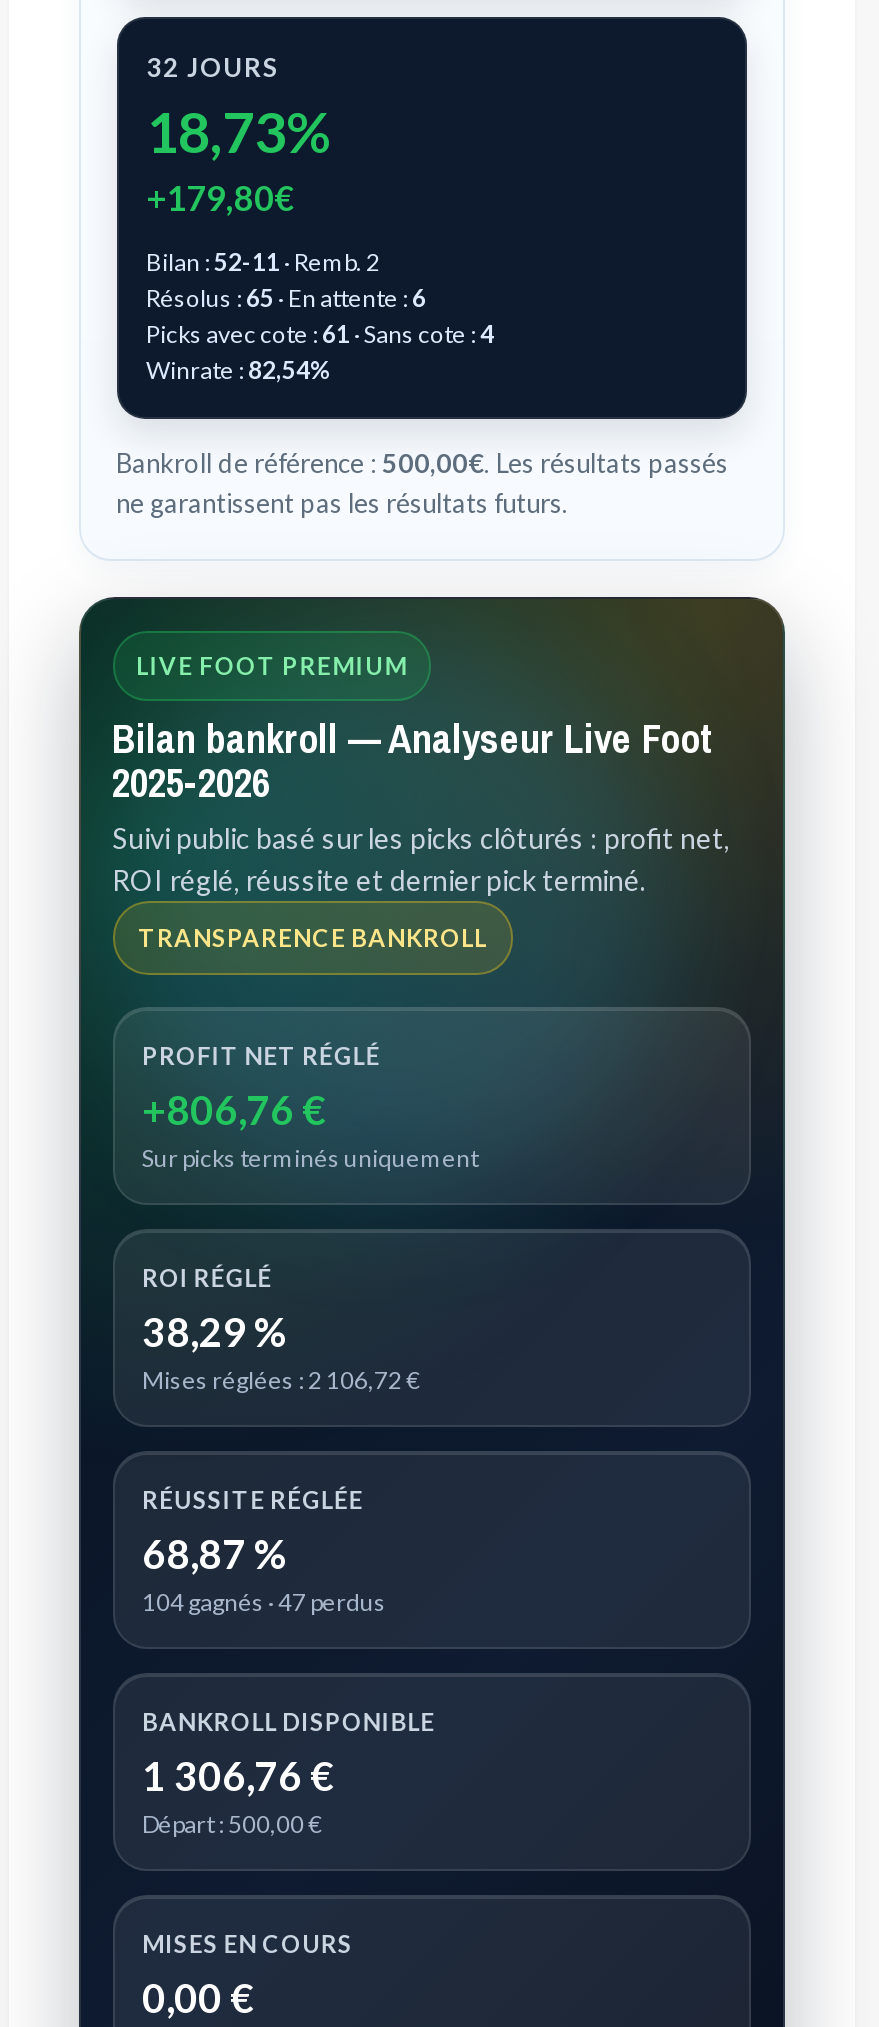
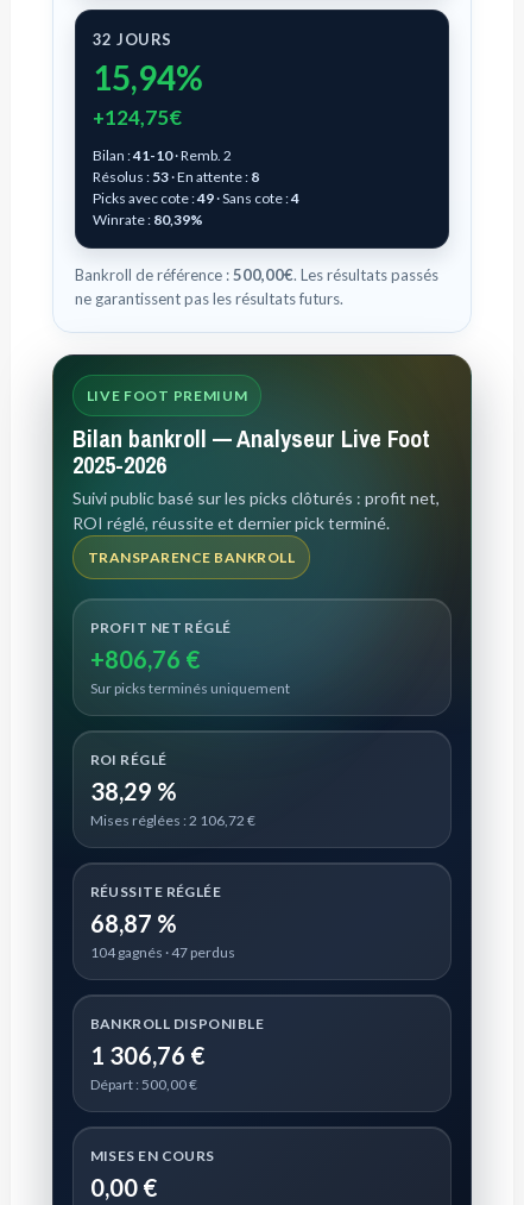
- 18,73%
+ 15,94%

- +179,80€
+ +124,75€

- Bilan : 52-11 · Remb. 2
+ Bilan : 41-10 · Remb. 2

- Résolus : 65 · En attente : 6
+ Résolus : 53 · En attente : 8

- Picks avec cote : 61 · Sans cote :4
+ Picks avec cote : 49 · Sans cote :4

- Winrate : 82,54%
+ Winrate : 80,39%
